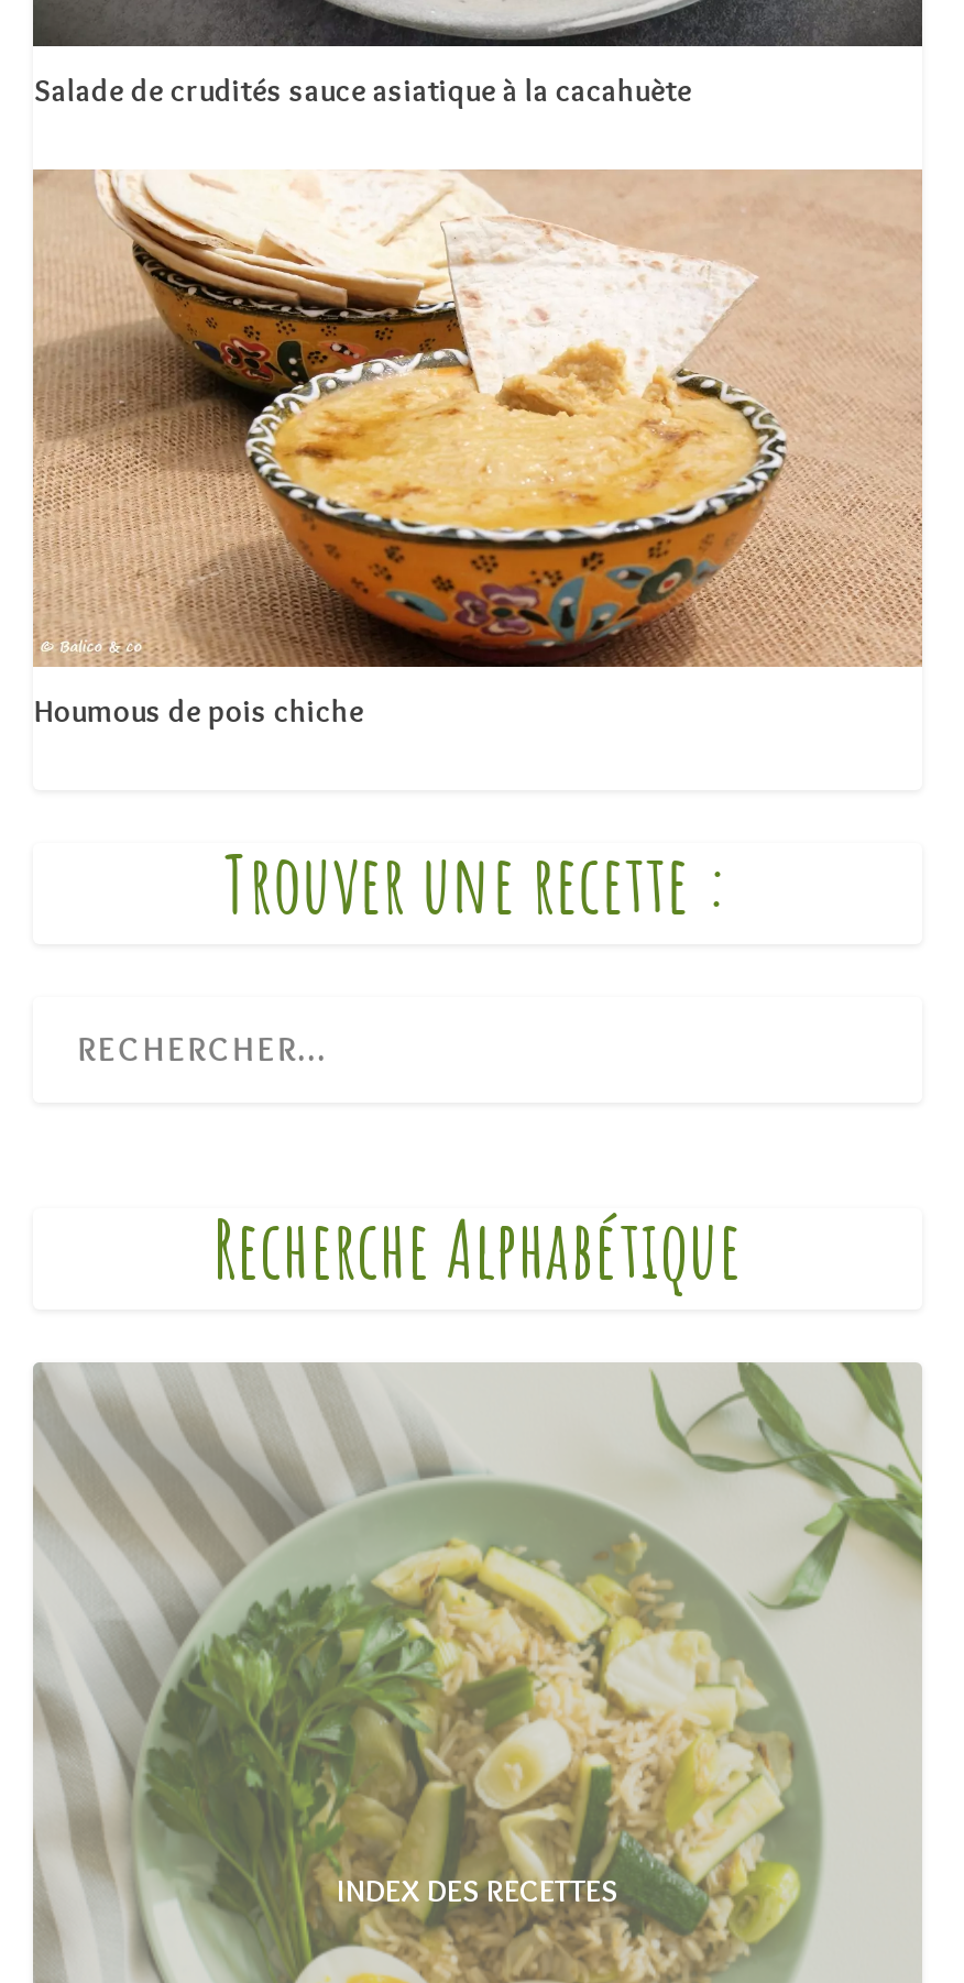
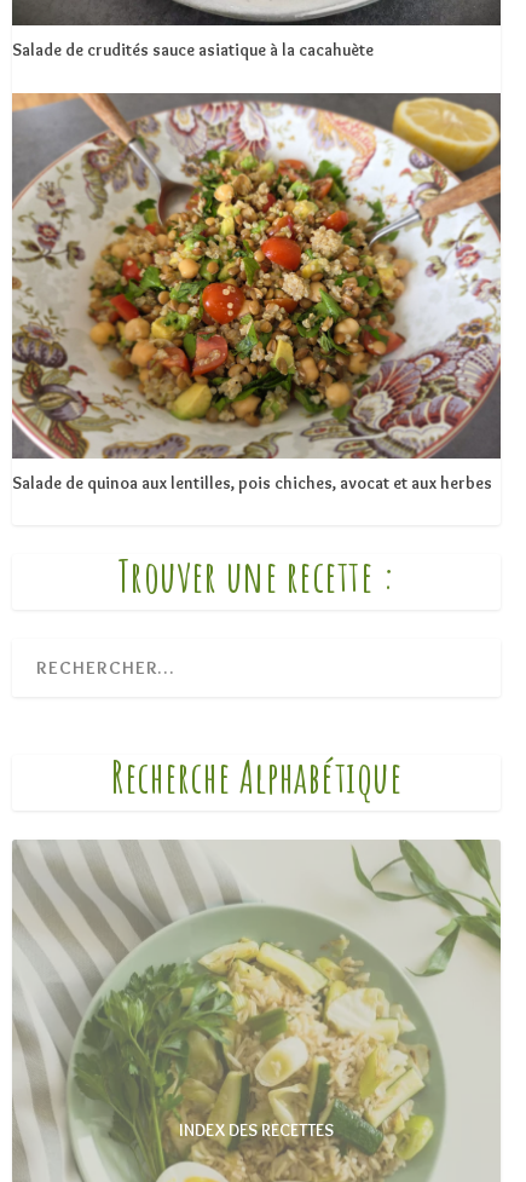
- [image]
- Houmous de pois chiche
+ [image]
+ Salade de quinoa aux lentilles, pois chiches, avocat et aux herbes
